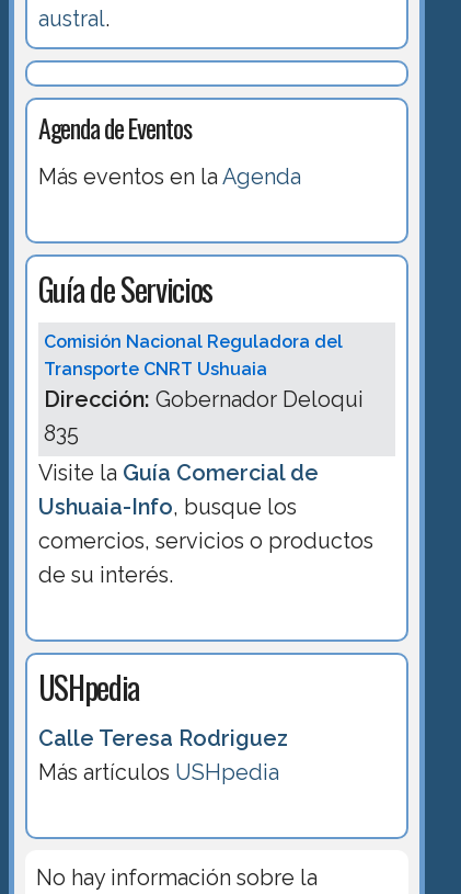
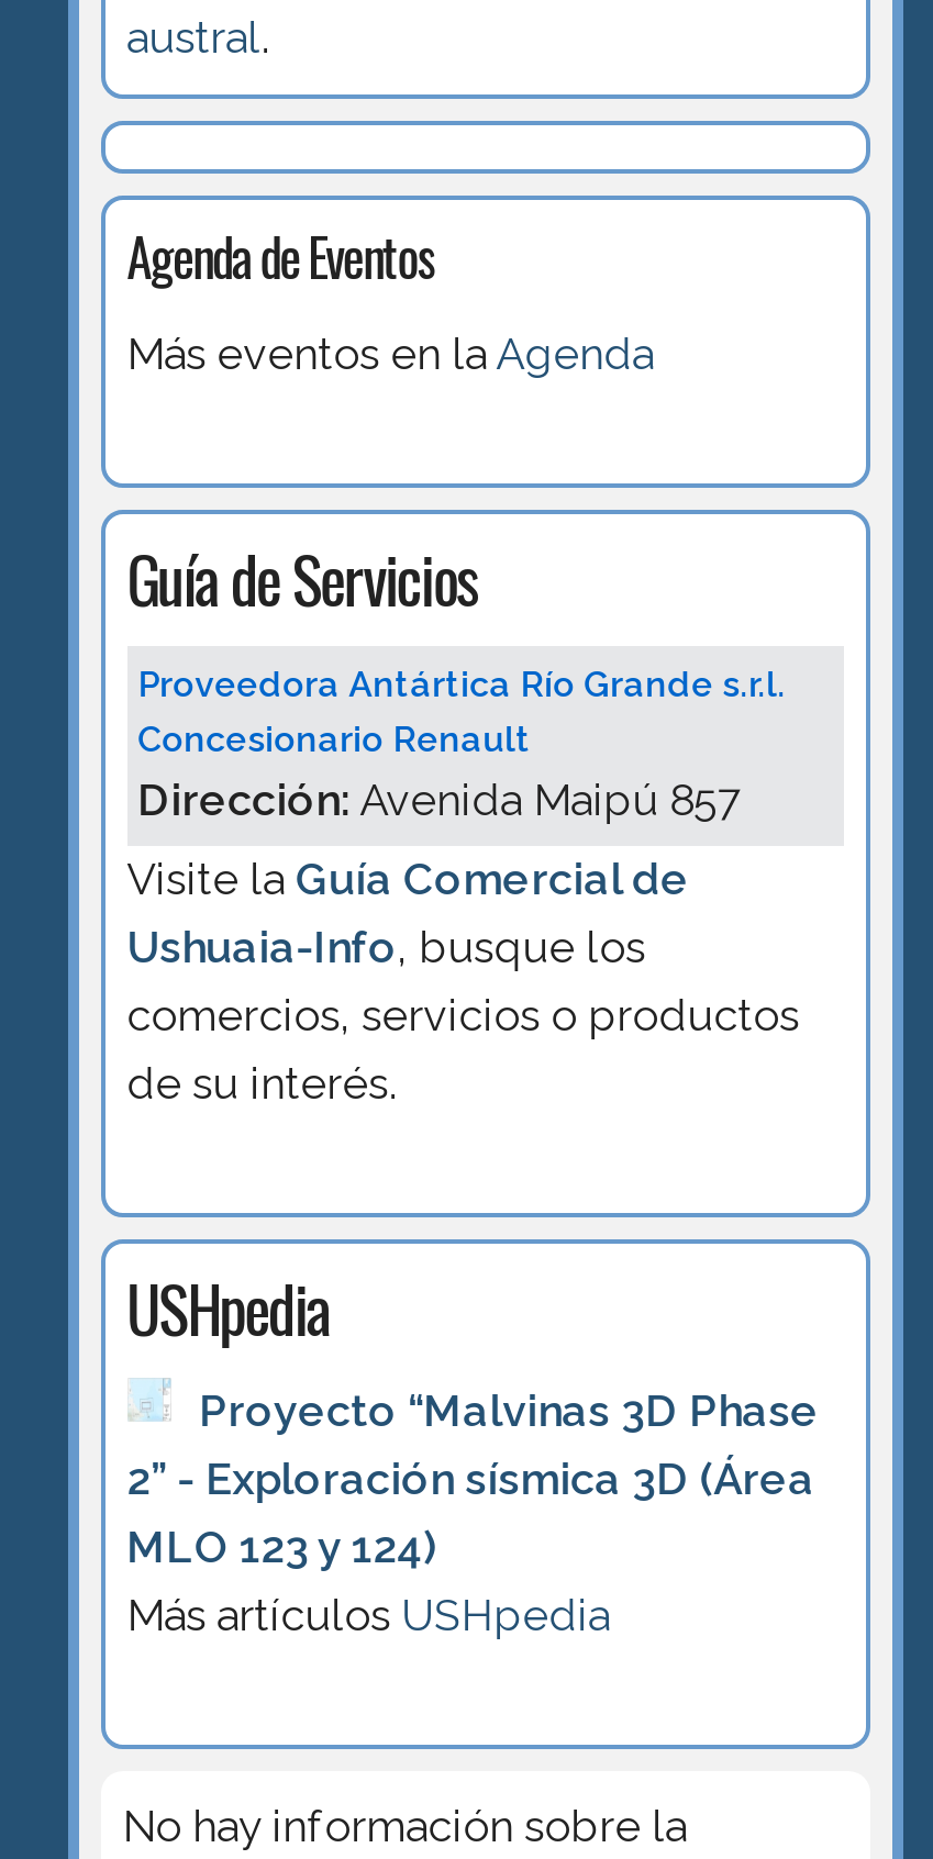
- Comisión Nacional Reguladora del
- Transporte CNRT Ushuaia
- Dirección: Gobernador Deloqui
- 835
+ Proveedora Antártica Río Grande s.r.l.
+ Concesionario Renault
+ Dirección: Avenida Maipú 857

moved up: Visite la Guía Comercial de | Ushuaia-Info, busque los | comercios, servicios o productos | de su interés. | USHpedia

- Calle Teresa Rodriguez
+ Proyecto “Malvinas 3D Phase
+ 2” - Exploración sísmica 3D (Área
+ MLO 123 y 124)
